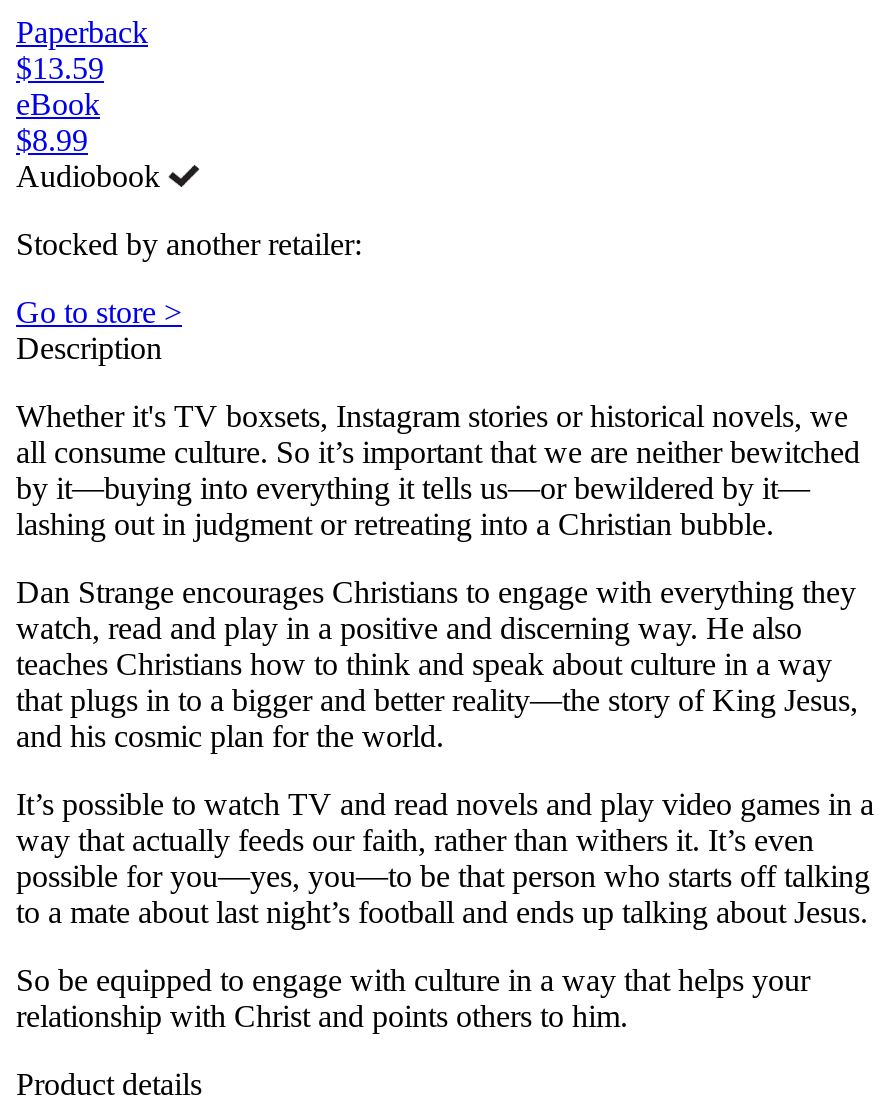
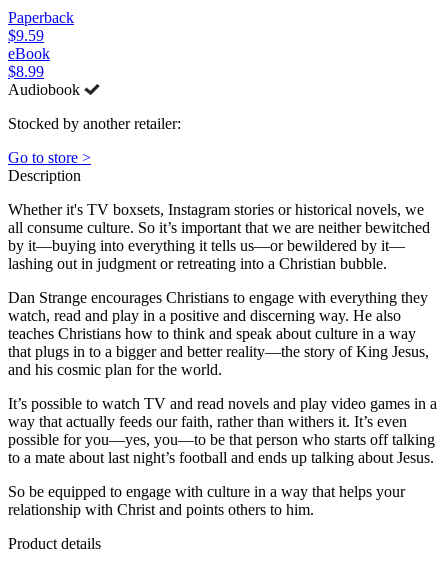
- $13.59
+ $9.59
